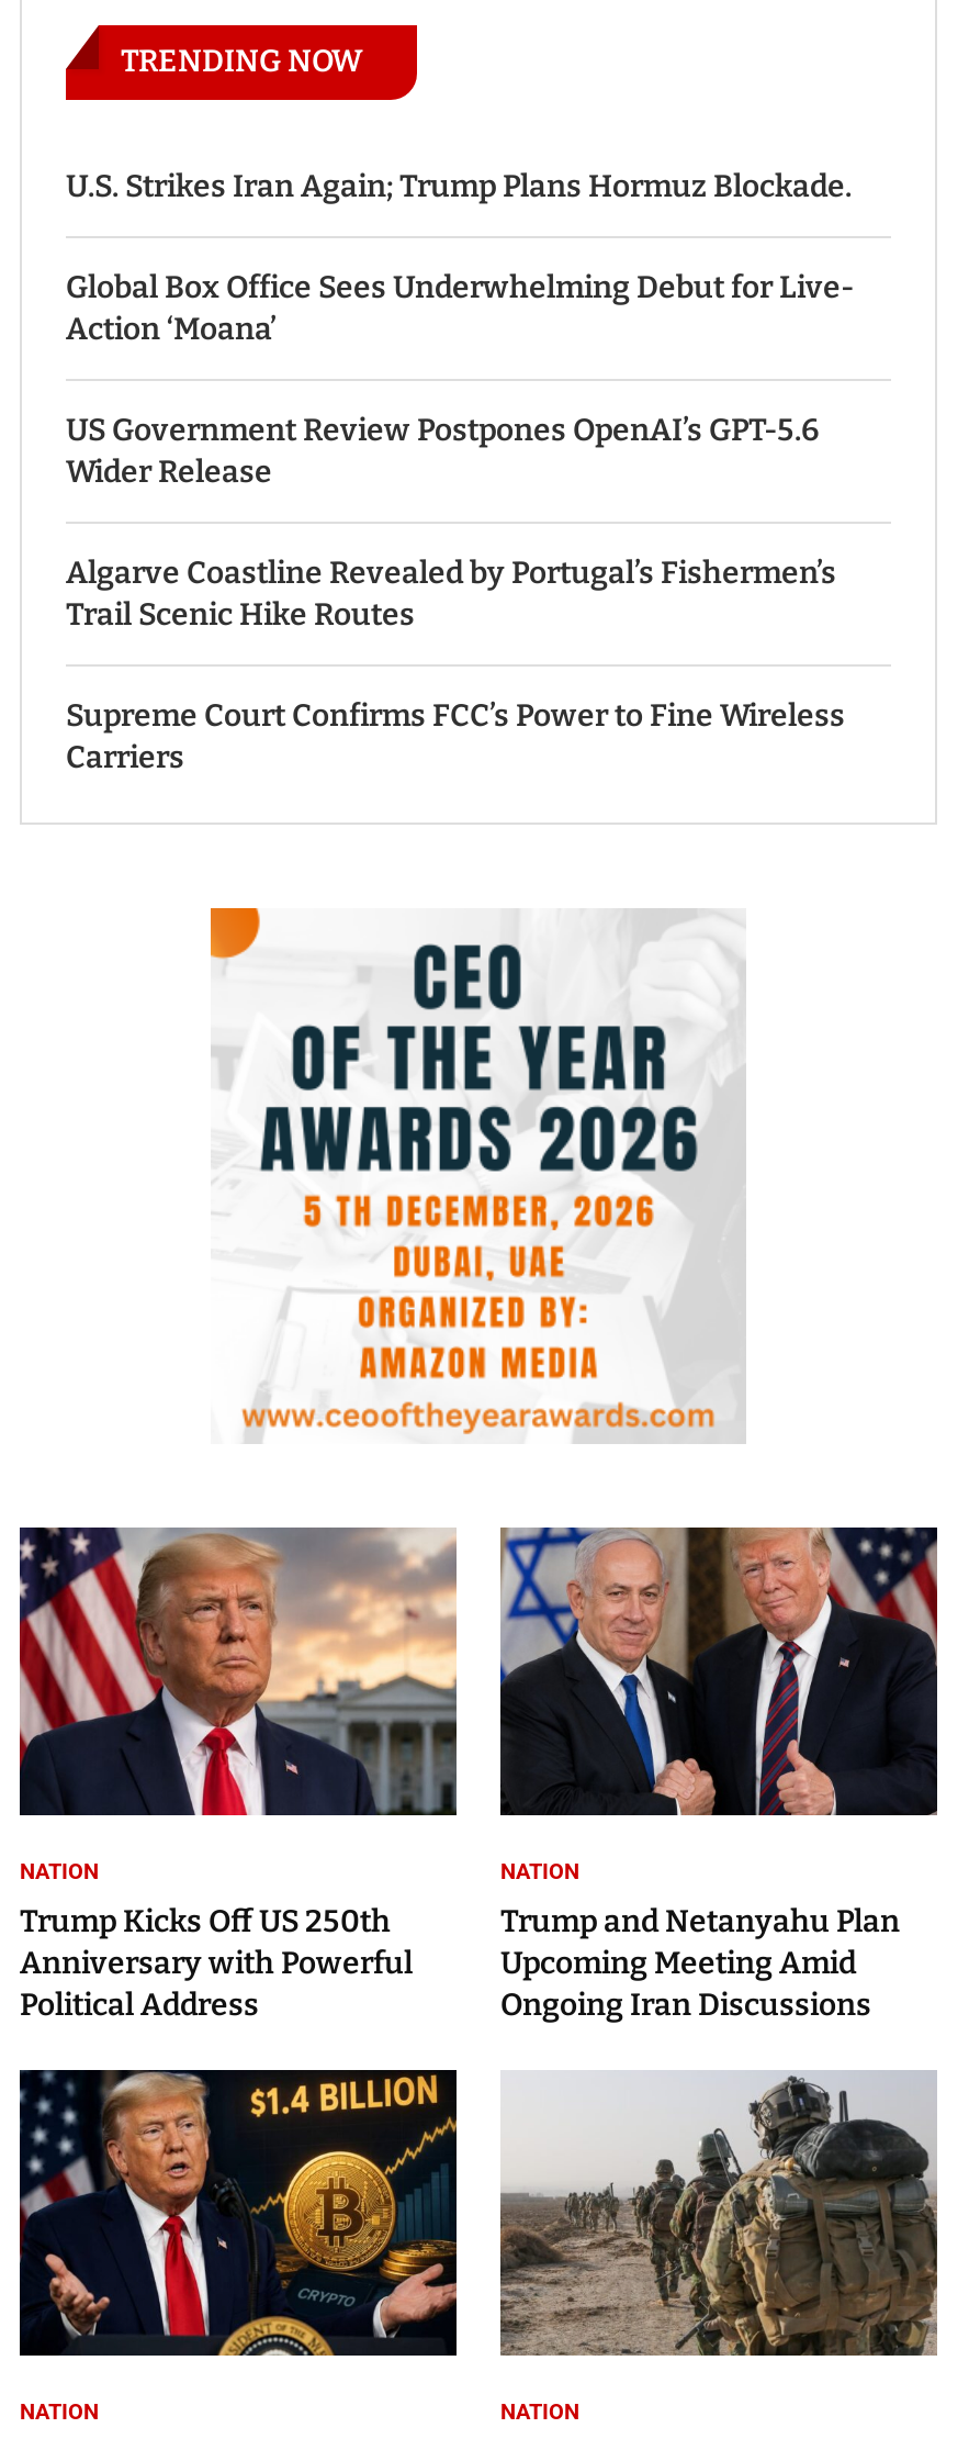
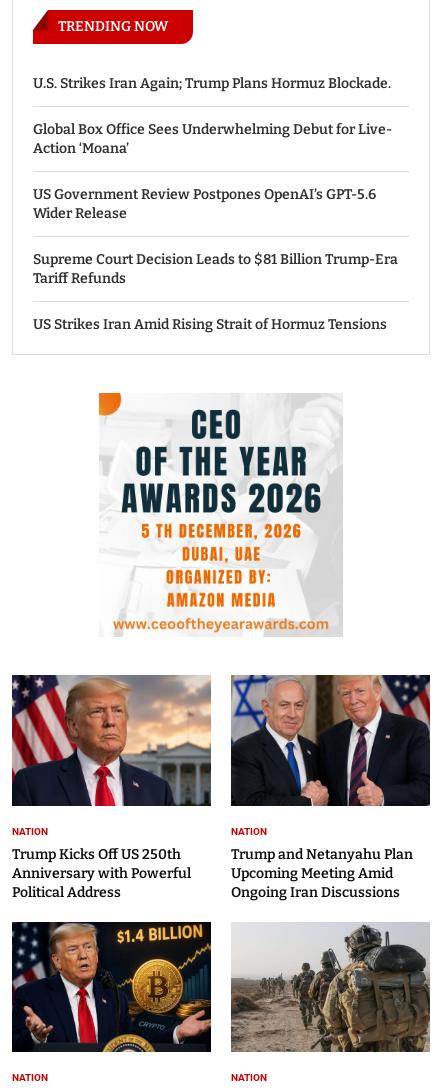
- Algarve Coastline Revealed by Portugal’s Fishermen’s
- Trail Scenic Hike Routes
+ Supreme Court Decision Leads to $81 Billion Trump-Era
+ Tariff Refunds

- Supreme Court Confirms FCC’s Power to Fine Wireless
- Carriers
+ US Strikes Iran Amid Rising Strait of Hormuz Tensions
